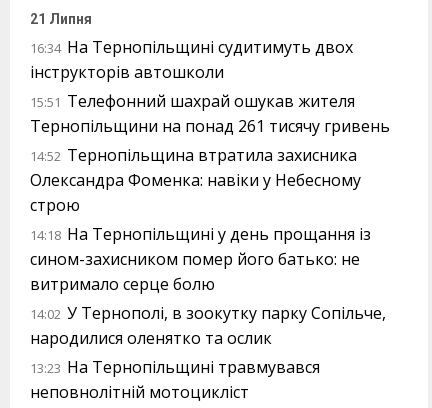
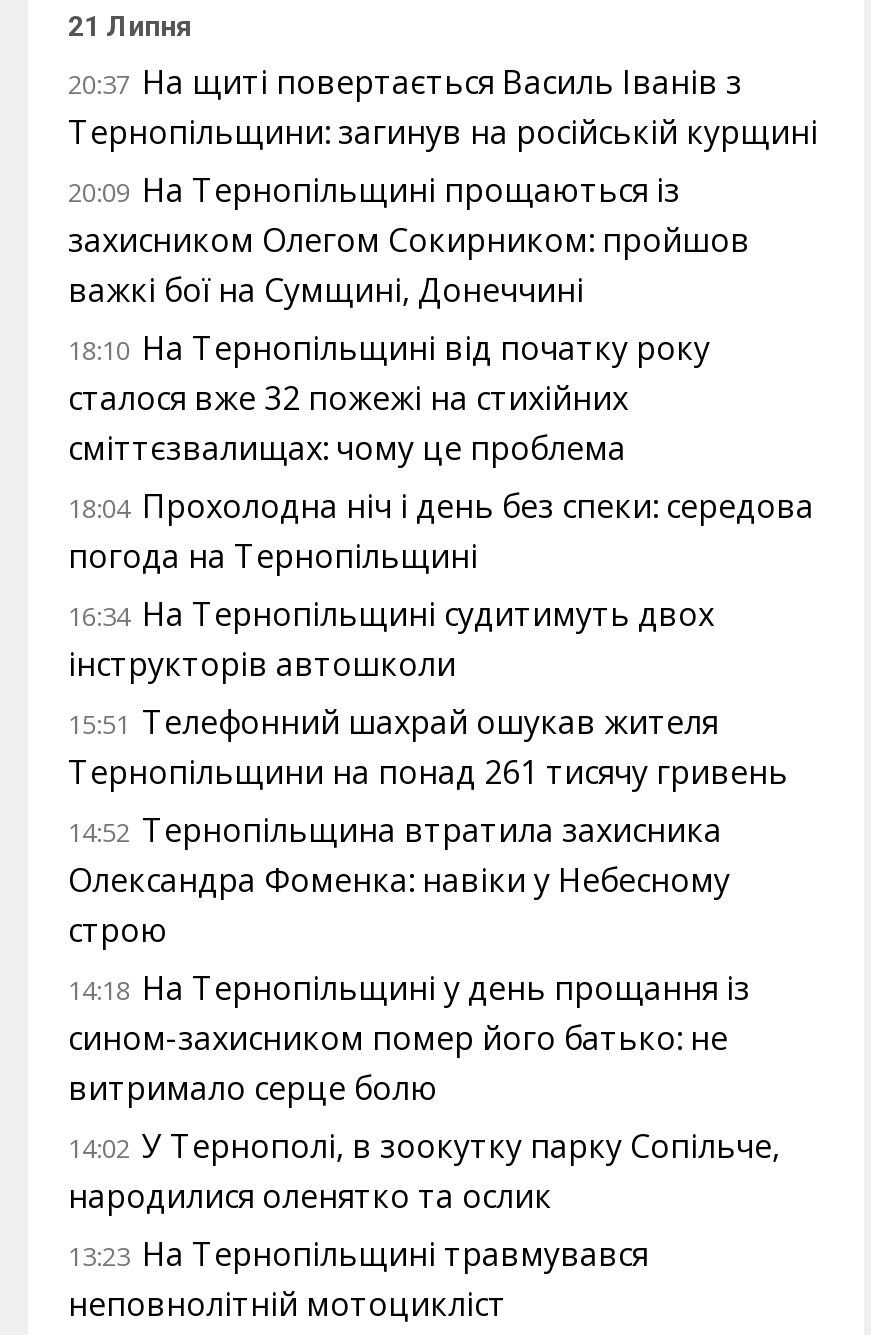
+ 20:37 На щиті повертається Василь Іванів з
+ Тернопільщини: загинув на російській курщині
+ 20:09 На Тернопільщині прощаються із
+ захисником Олегом Сокирником: пройшов
+ важкі бої на Сумщині, Донеччині
+ 18:10 На Тернопільщині від початку року
+ сталося вже 32 пожежі на стихійних
+ сміттєзвалищах: чому це проблема
+ 18:04 Прохолодна ніч і день без спеки: середова
+ погода на Тернопільщині
